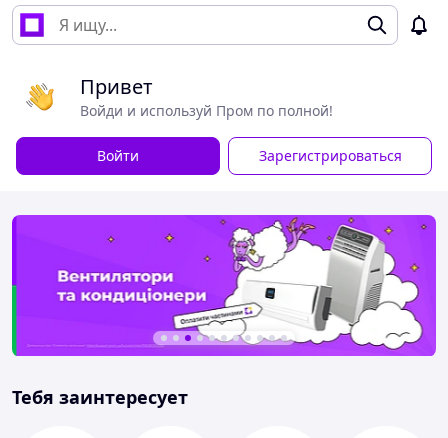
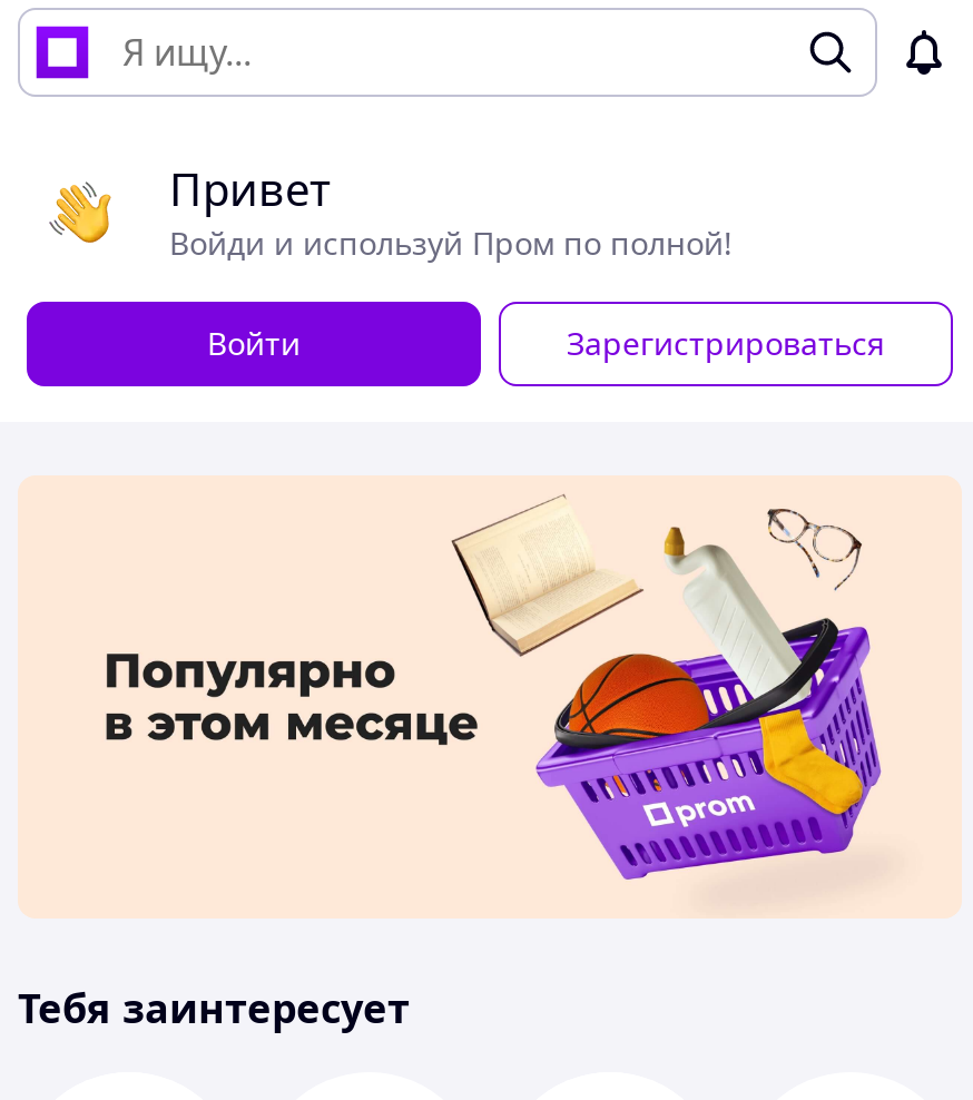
- [image]
+ [image]
